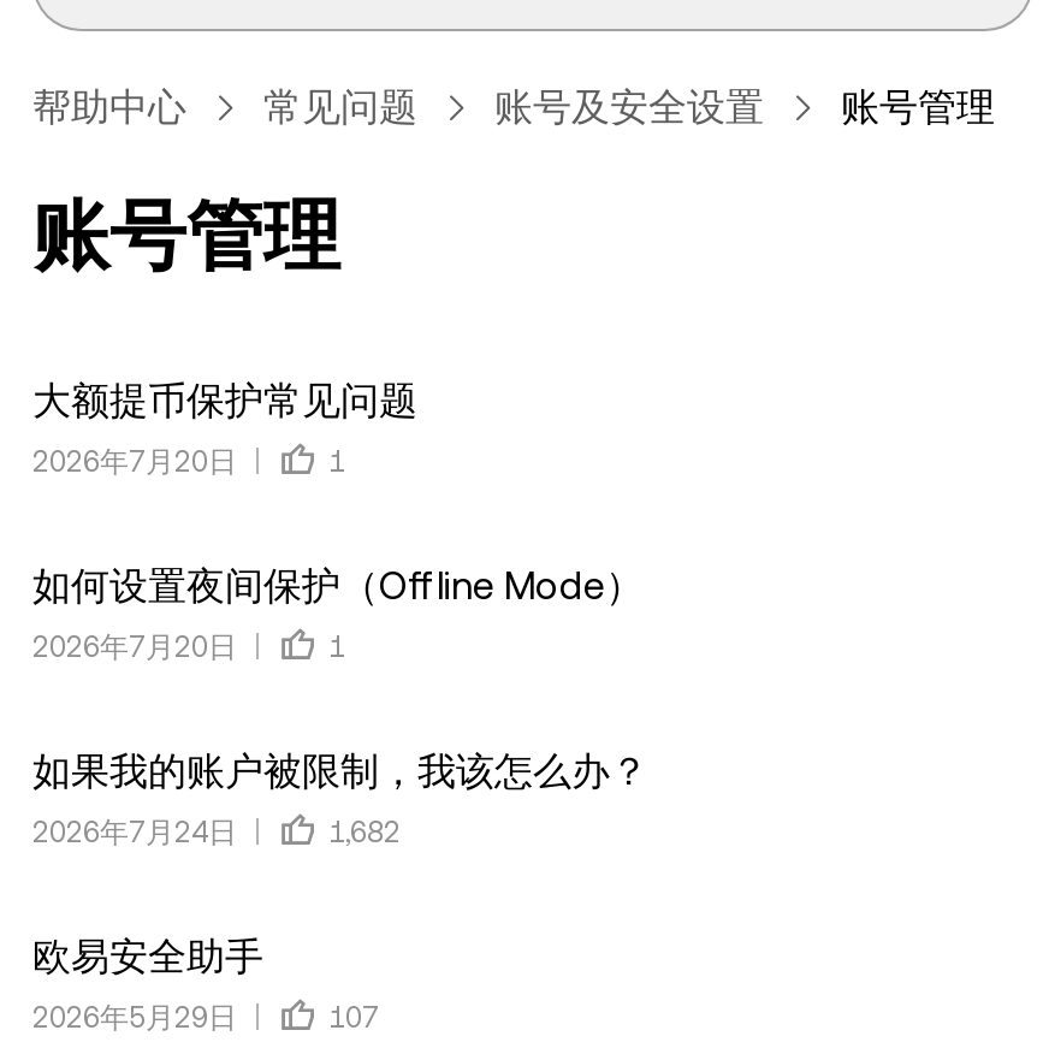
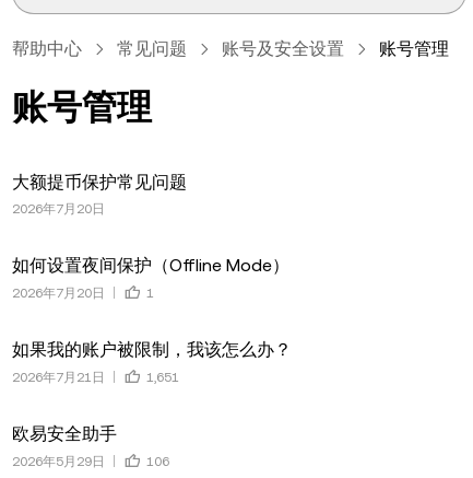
- 1

- 2026年7月24日
+ 2026年7月21日

- 1,682
+ 1,651

- 107
+ 106
